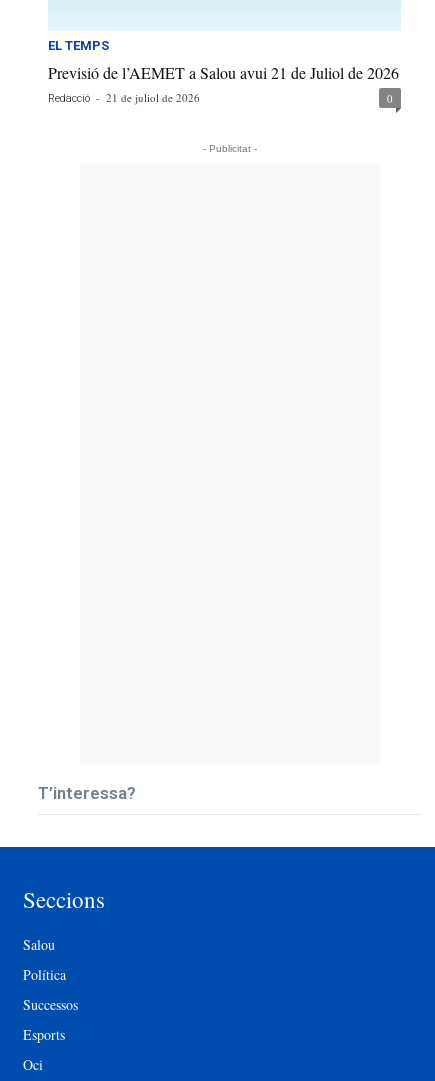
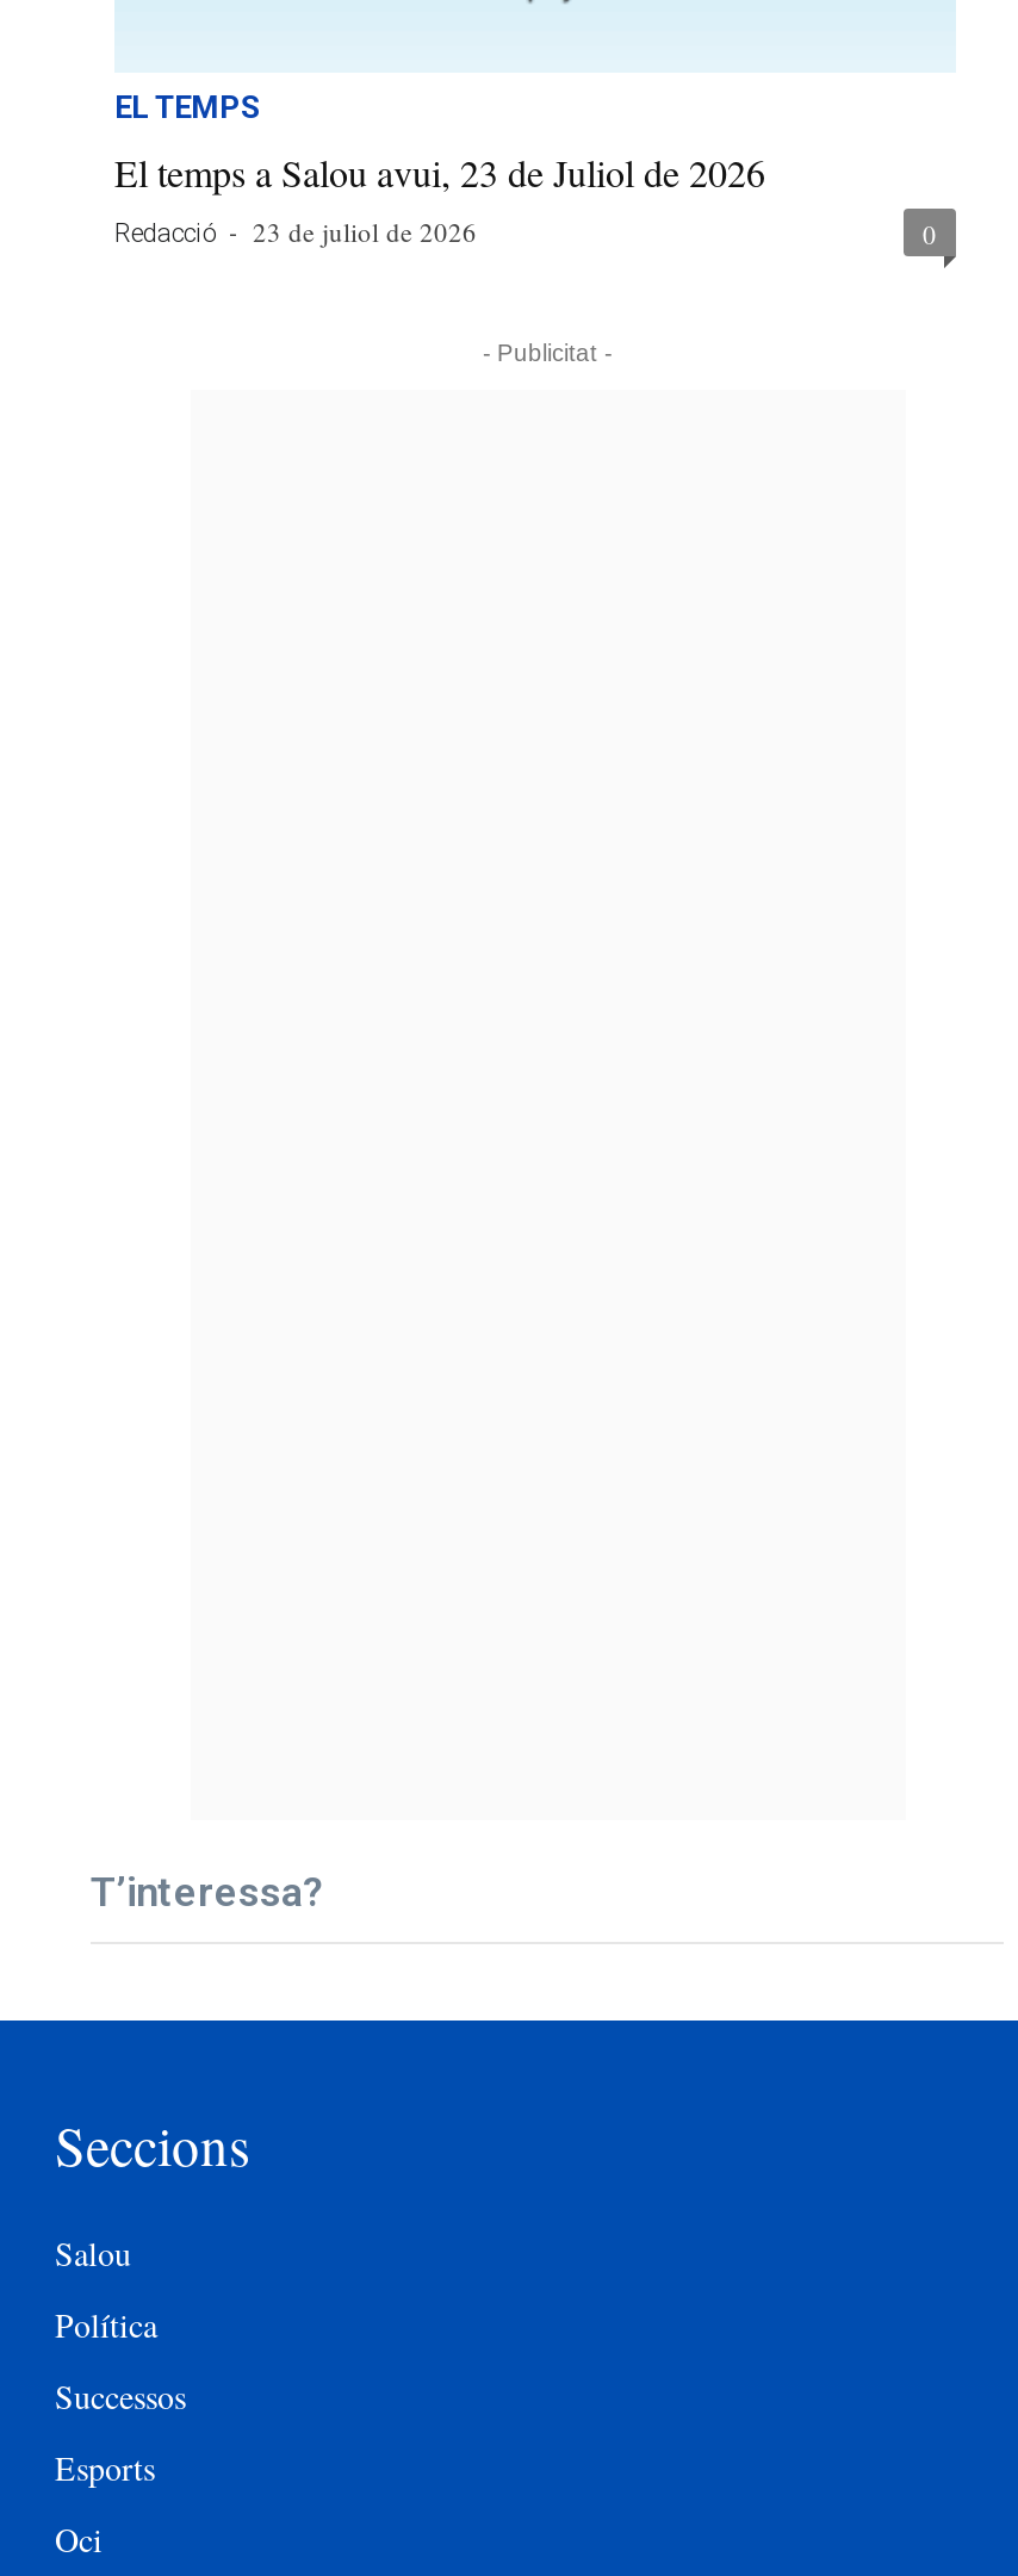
- Previsió de l’AEMET a Salou avui 21 de Juliol de 2026
- Redacció - 21 de juliol de 2026
+ El temps a Salou avui, 23 de Juliol de 2026
+ Redacció - 23 de juliol de 2026
